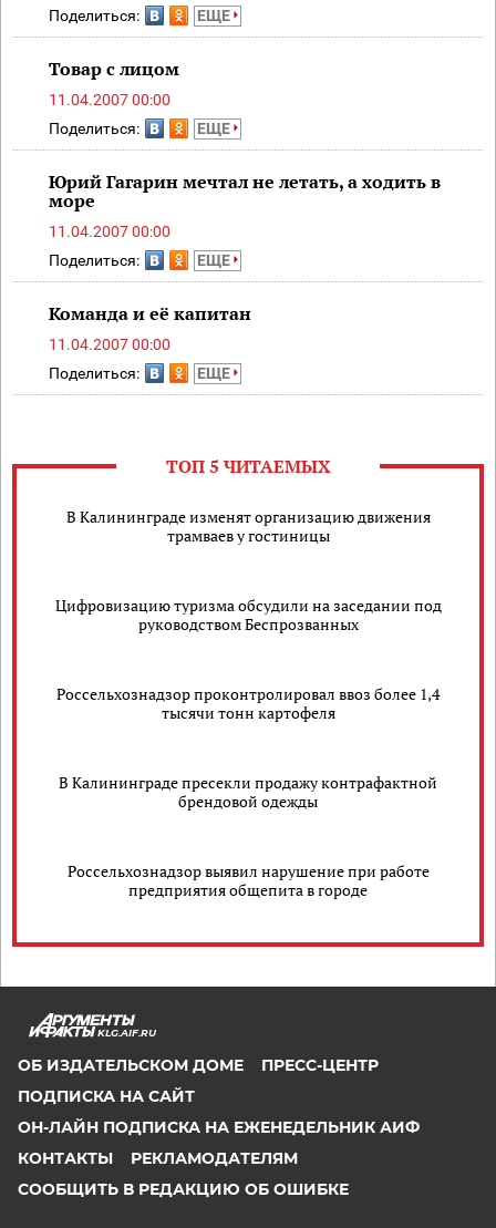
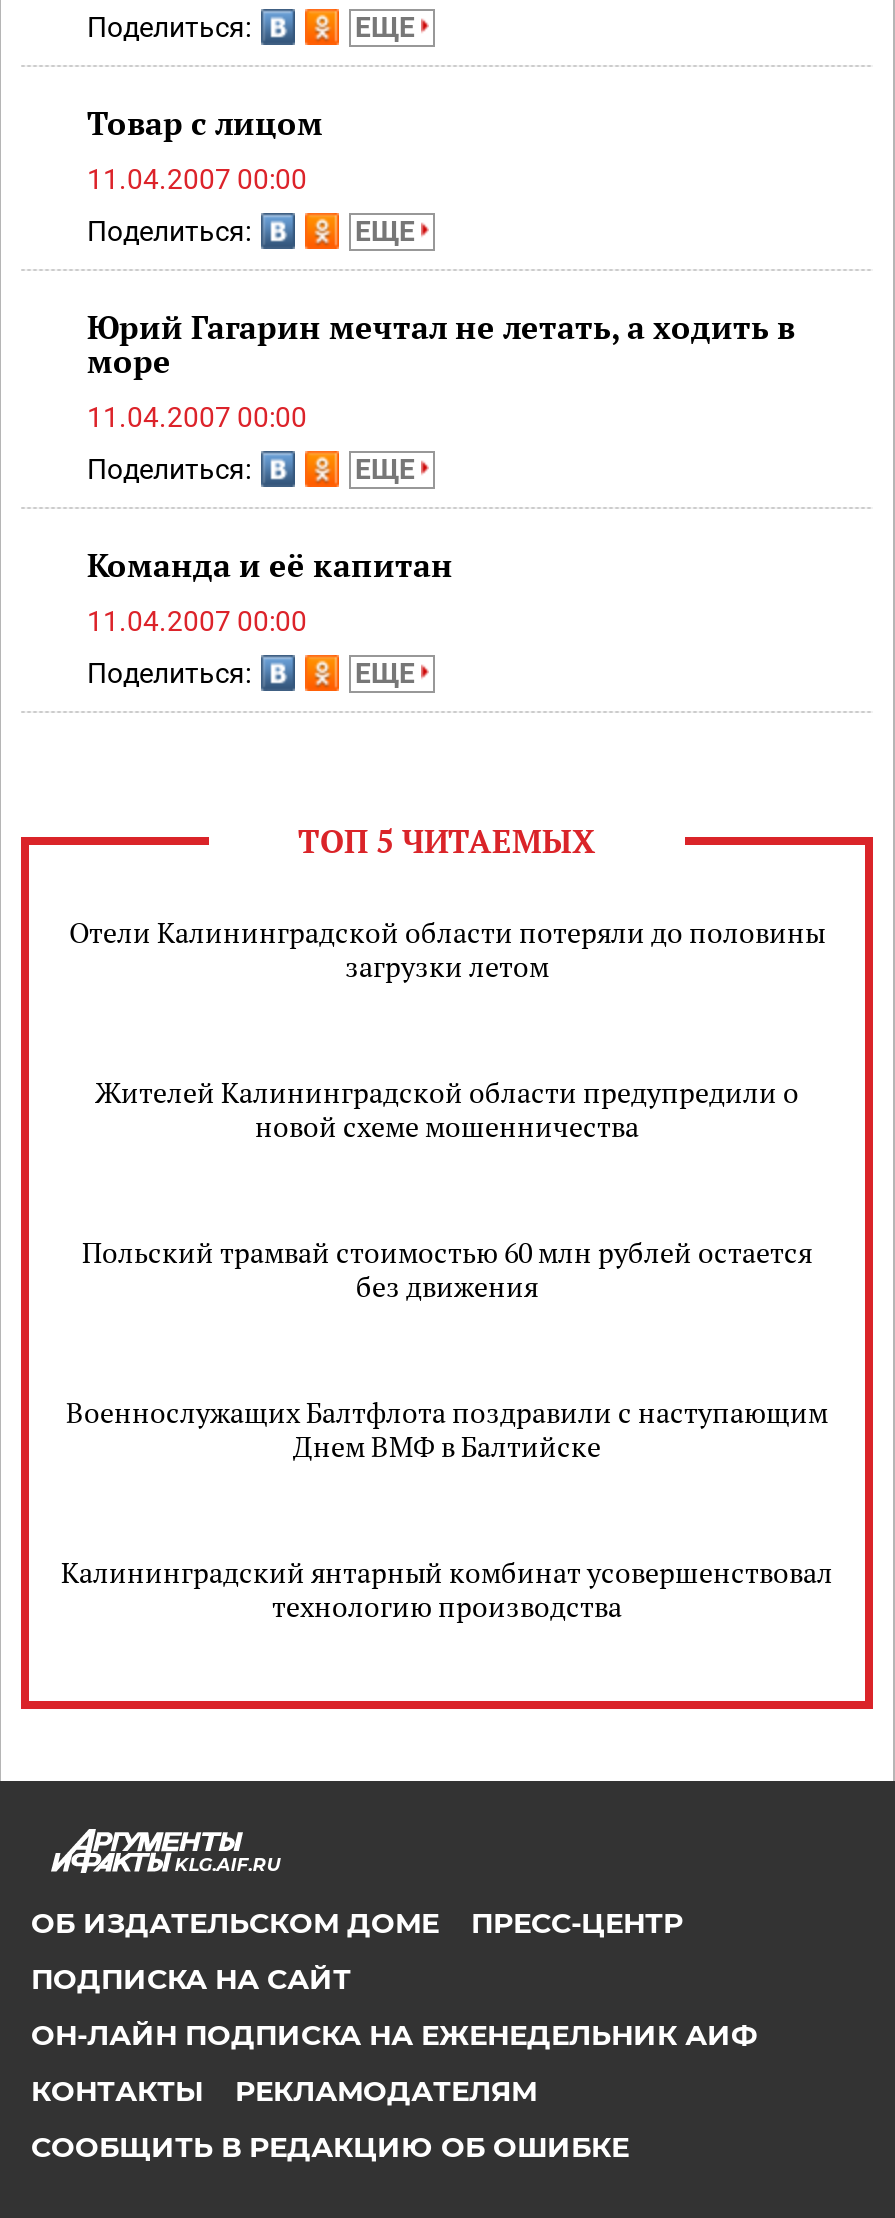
- В Калининграде изменят организацию движения
- трамваев у гостиницы
+ Отели Калининградской области потеряли до половины
+ загрузки летом

- Цифровизацию туризма обсудили на заседании под
- руководством Беспрозванных
+ Жителей Калининградской области предупредили о
+ новой схеме мошенничества

- Россельхознадзор проконтролировал ввоз более 1,4
- тысячи тонн картофеля
+ Польский трамвай стоимостью 60 млн рублей остается
+ без движения

- В Калининграде пресекли продажу контрафактной
- брендовой одежды
+ Военнослужащих Балтфлота поздравили с наступающим
+ Днем ВМФ в Балтийске

- Россельхознадзор выявил нарушение при работе
- предприятия общепита в городе
+ Калининградский янтарный комбинат усовершенствовал
+ технологию производства
